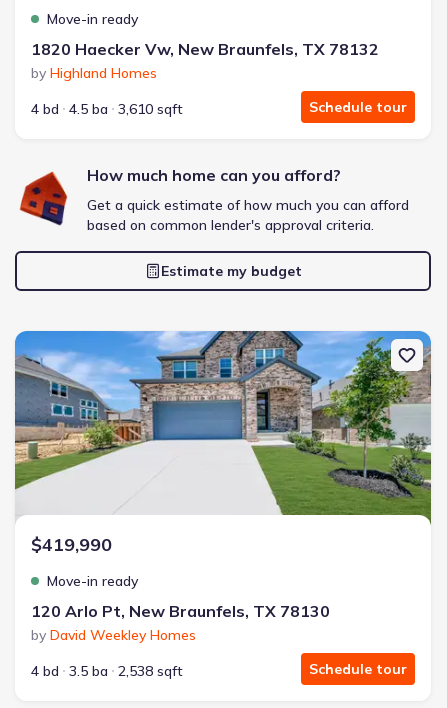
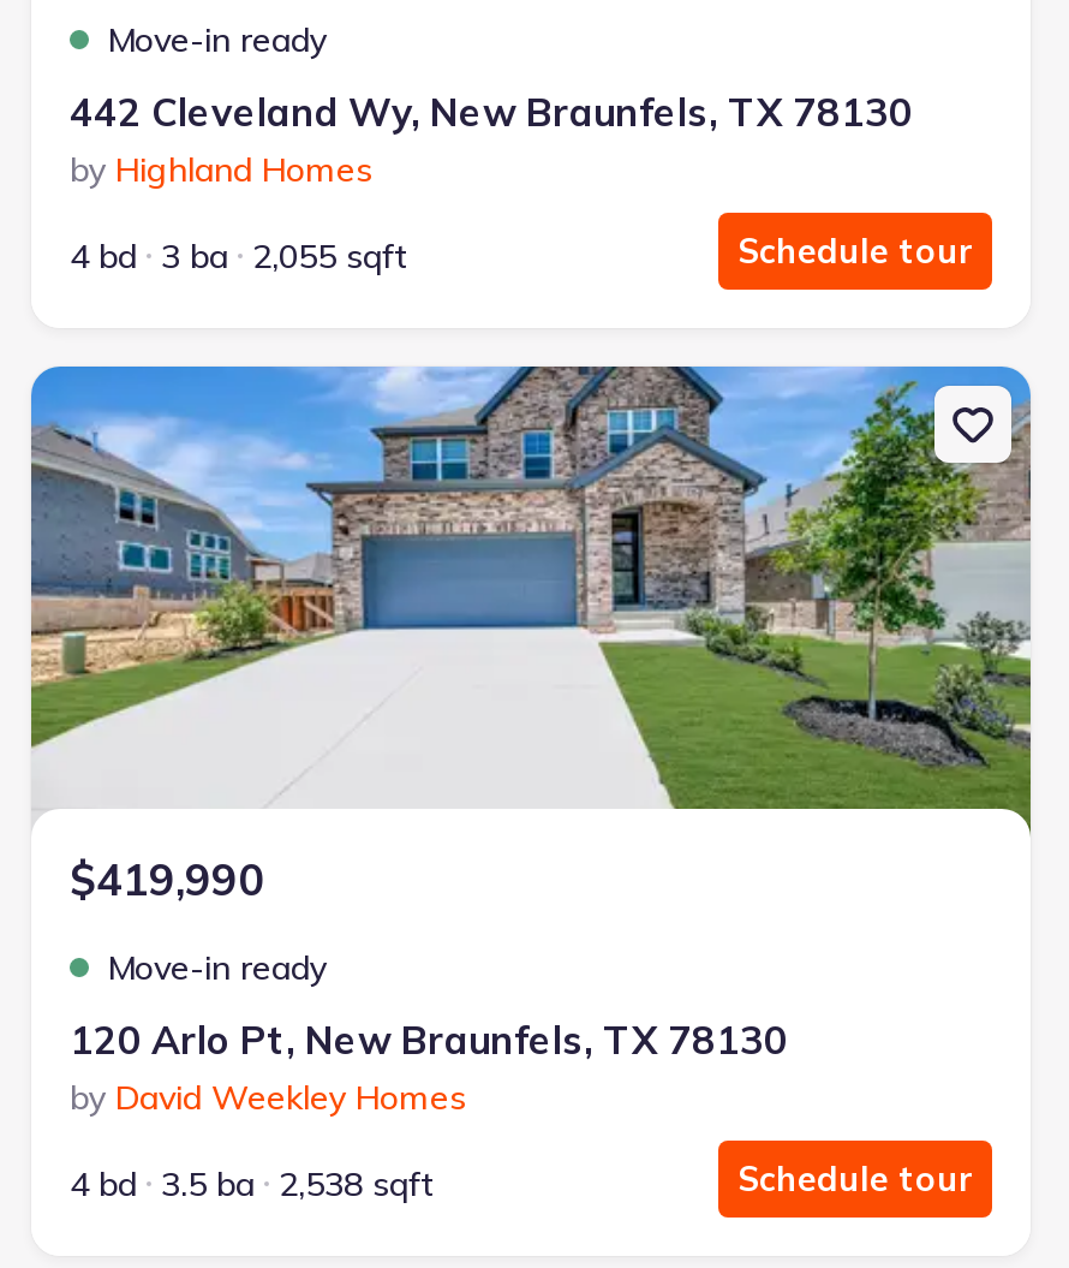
- 1820 Haecker Vw, New Braunfels, TX 78132
+ 442 Cleveland Wy, New Braunfels, TX 78130

- 4 bd 4.5 ba 3,610 sqft
+ 4 bd 3 ba 2,055 sqft

- [image]
- How much home can you afford?
- Get a quick estimate of how much you can afford
- based on common lender's approval criteria.
- Estimate my budget
